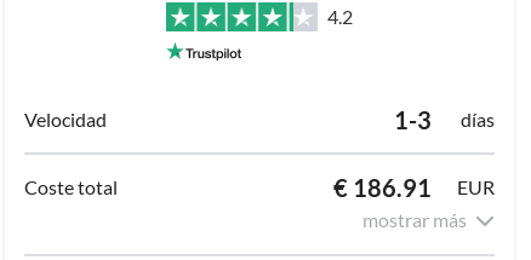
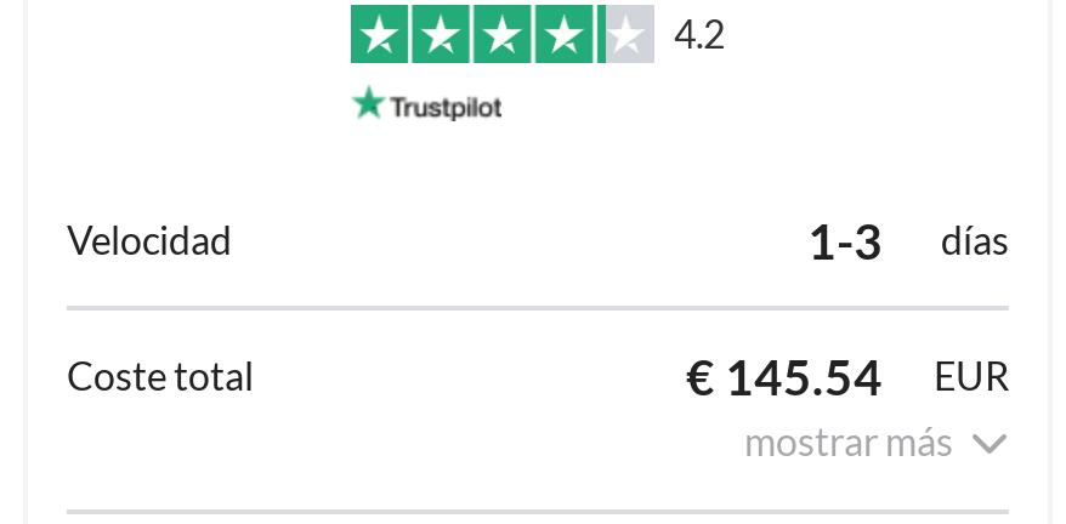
- € 186.91 EUR
+ € 145.54 EUR
